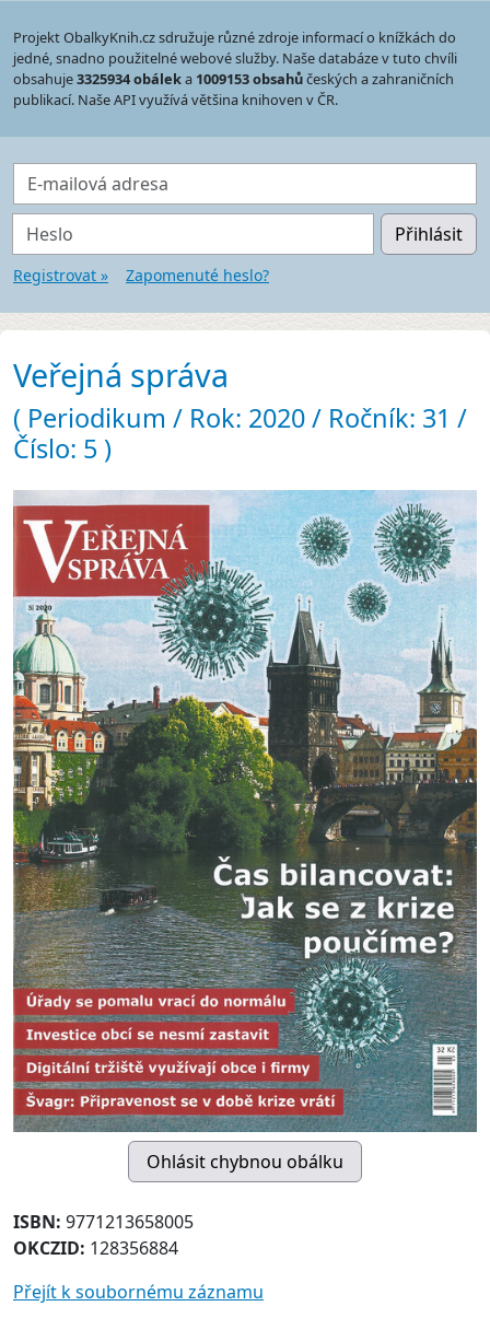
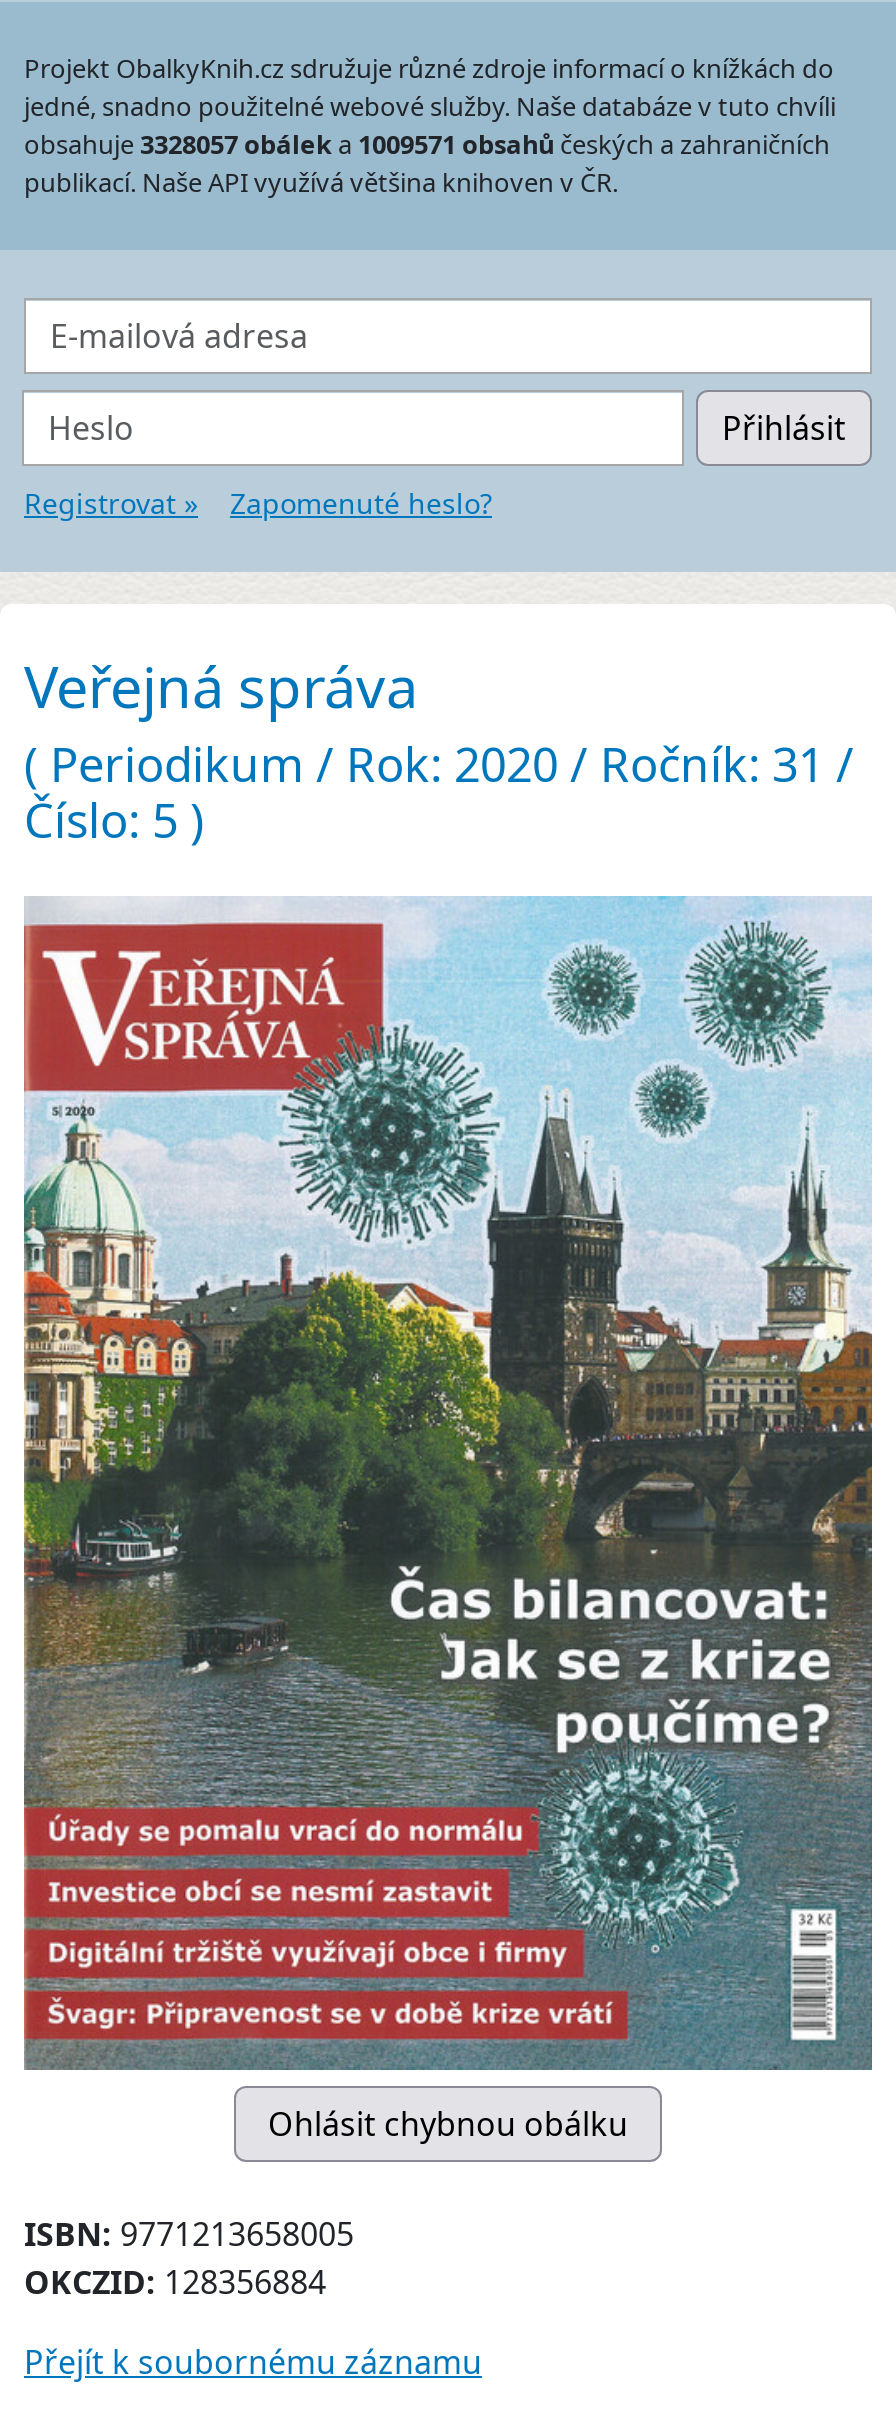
- obsahuje 3325934 obálek a 1009153 obsahů českých a zahraničních
+ obsahuje 3328057 obálek a 1009571 obsahů českých a zahraničních
